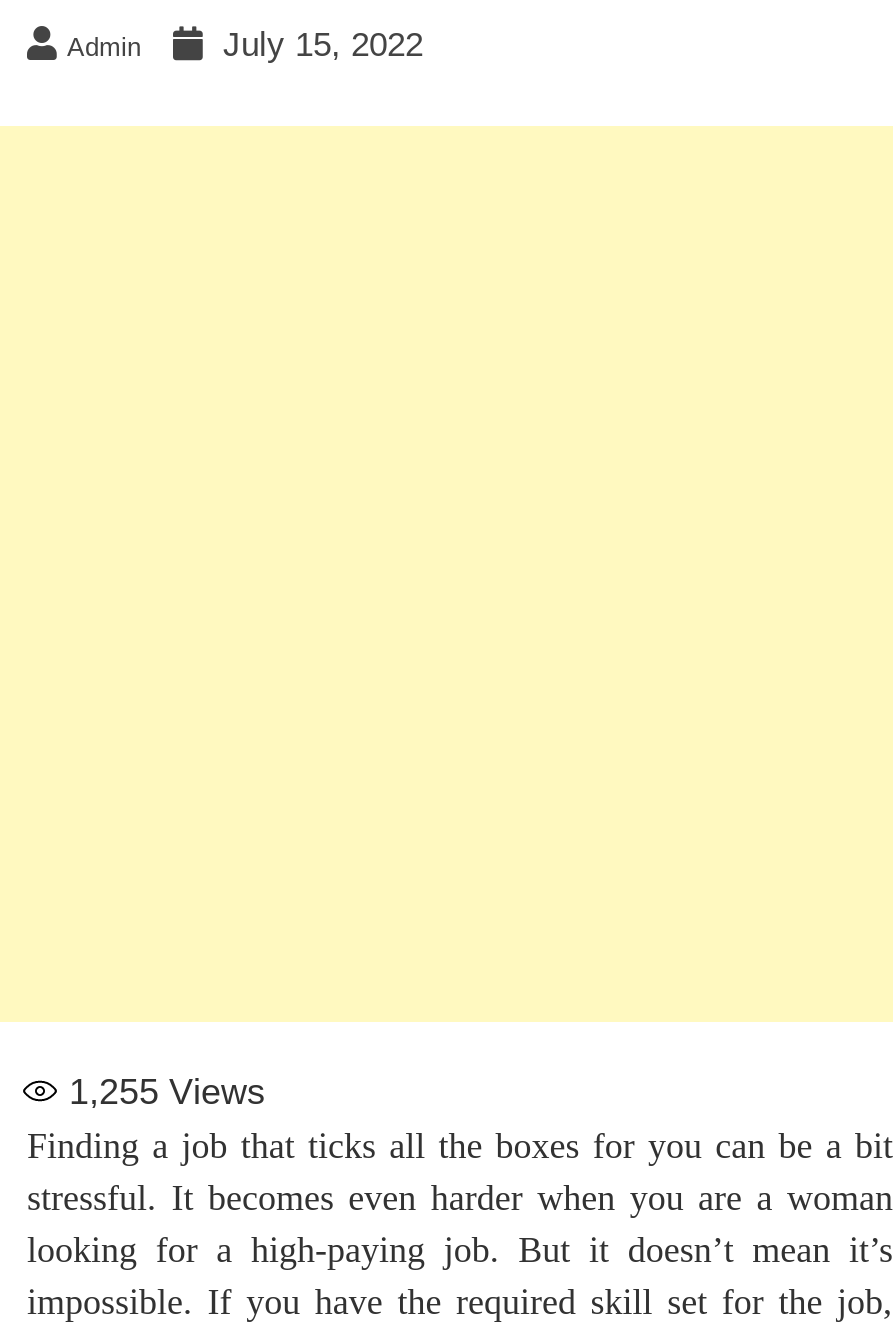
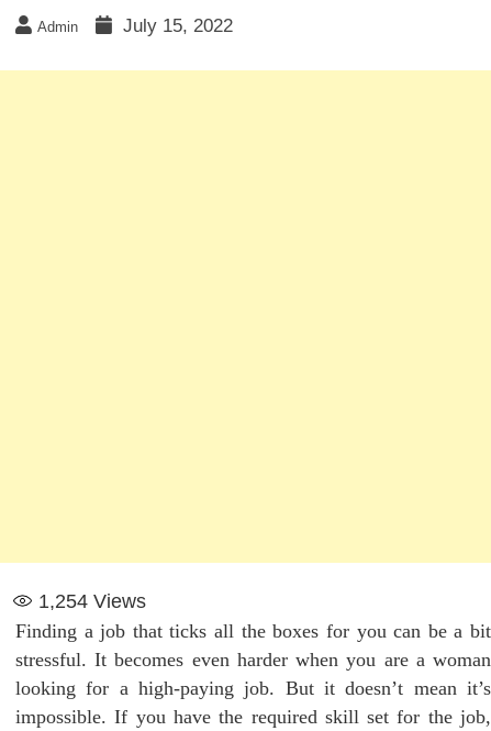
- 1,255 Views
+ 1,254 Views
